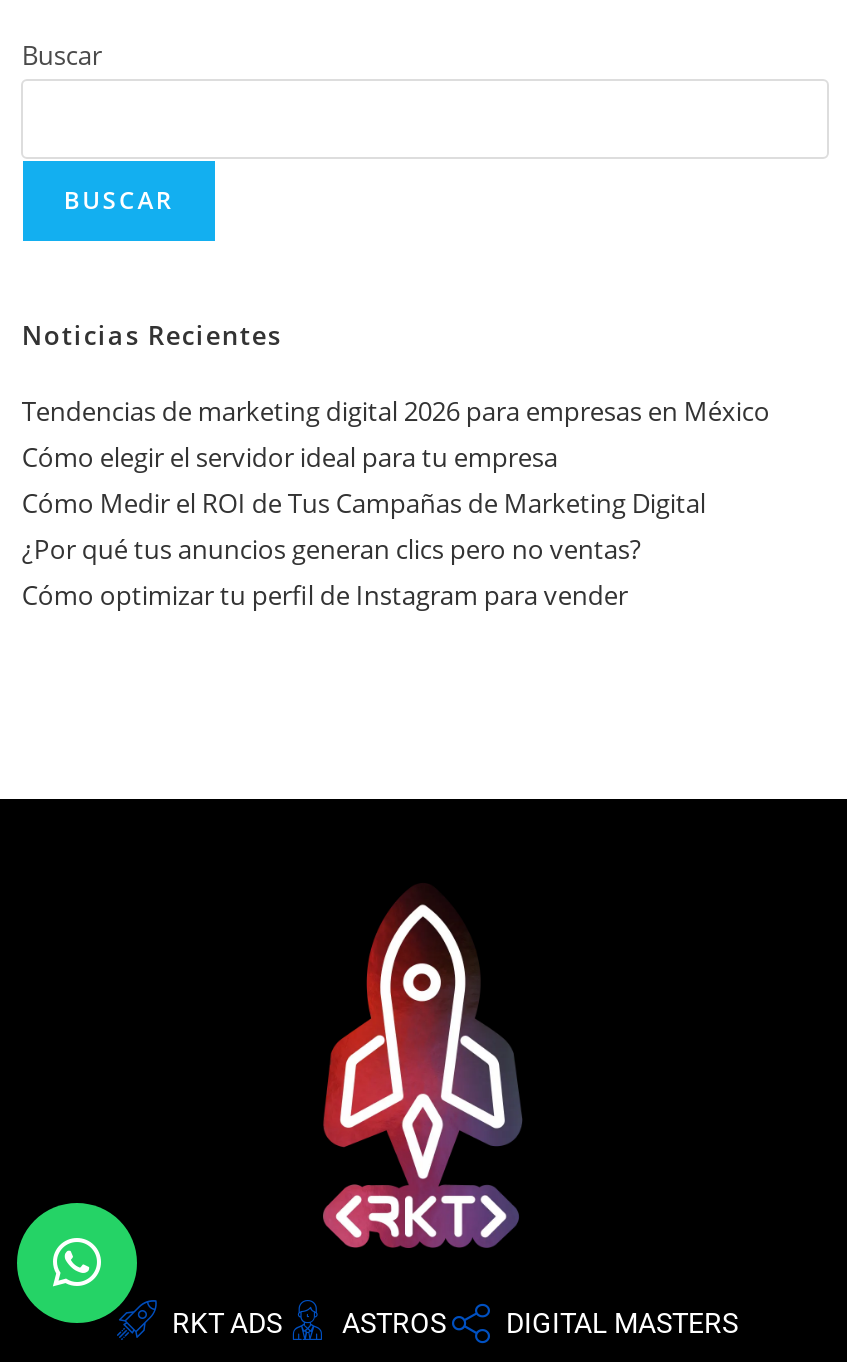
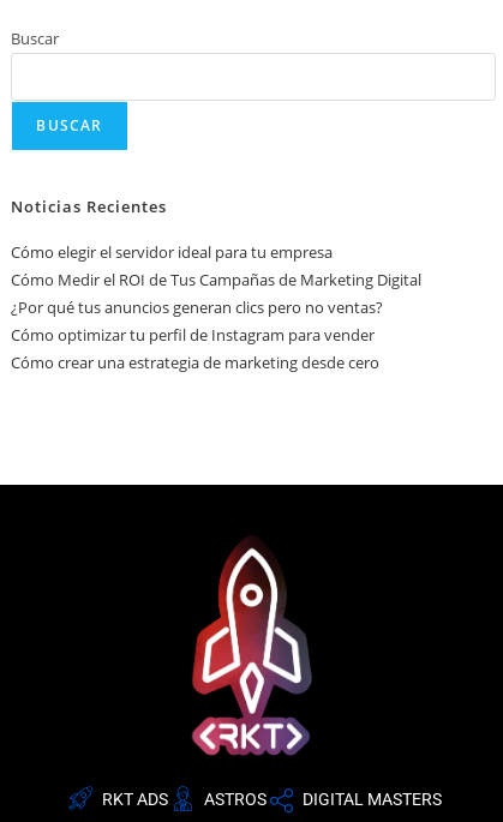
- Tendencias de marketing digital 2026 para empresas en México

moved up: Cómo elegir el servidor ideal para tu empresa | Cómo Medir el ROI de Tus Campañas de Marketing Digital | ¿Por qué tus anuncios generan clics pero no ventas? | Cómo optimizar tu perfil de Instagram para vender

+ Cómo crear una estrategia de marketing desde cero

- [image]
